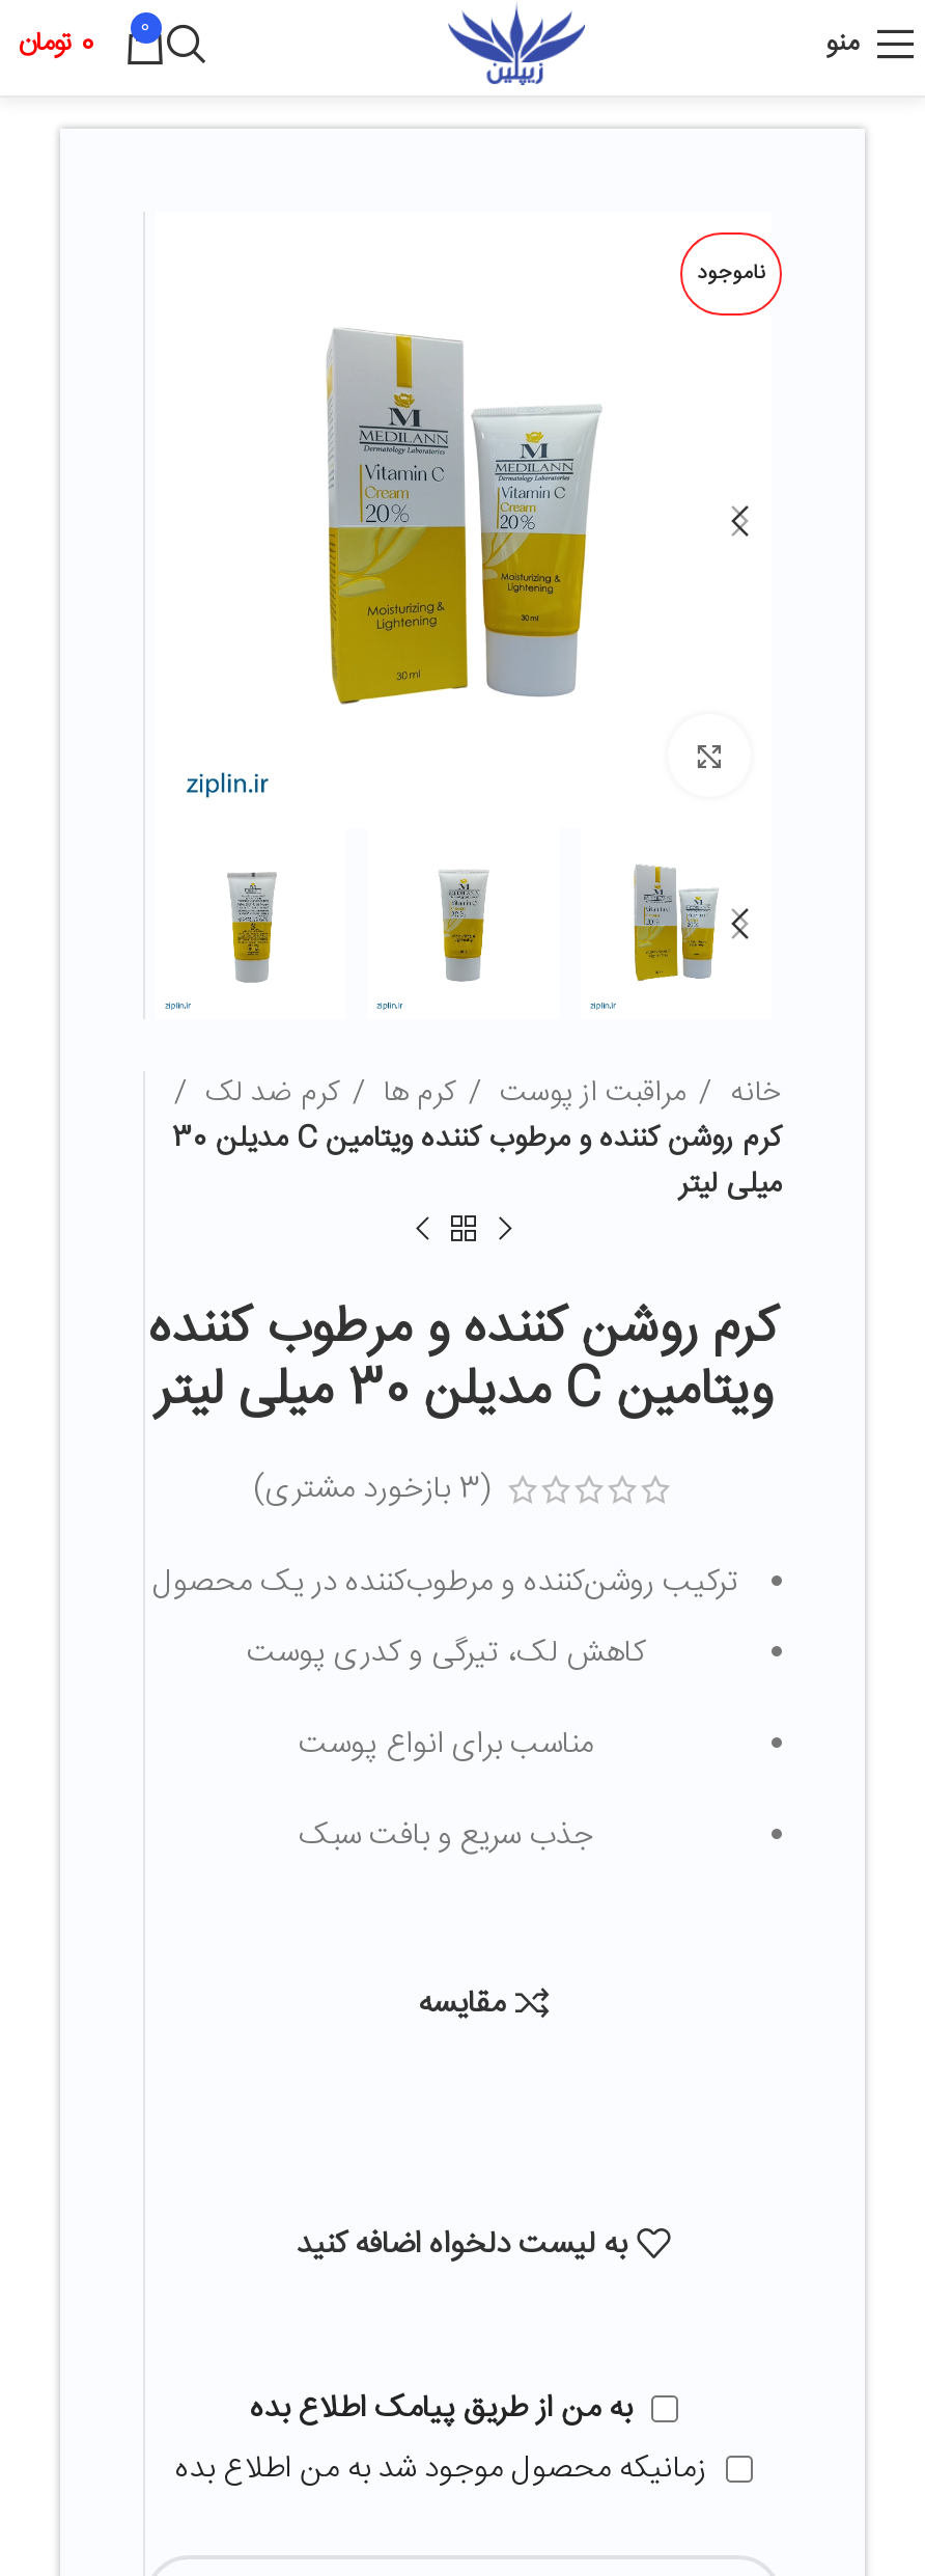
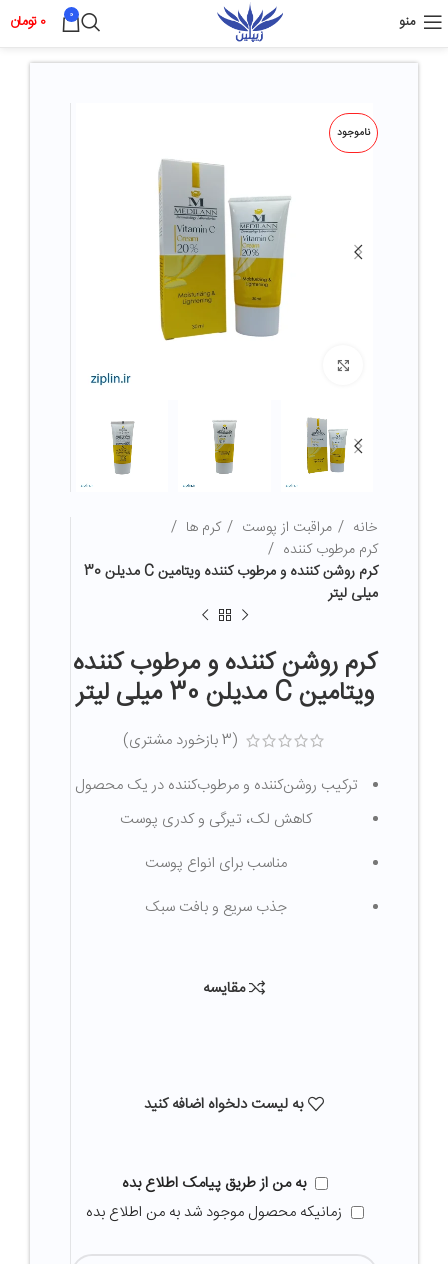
- کرم ضد لک
+ کرم مرطوب کننده
